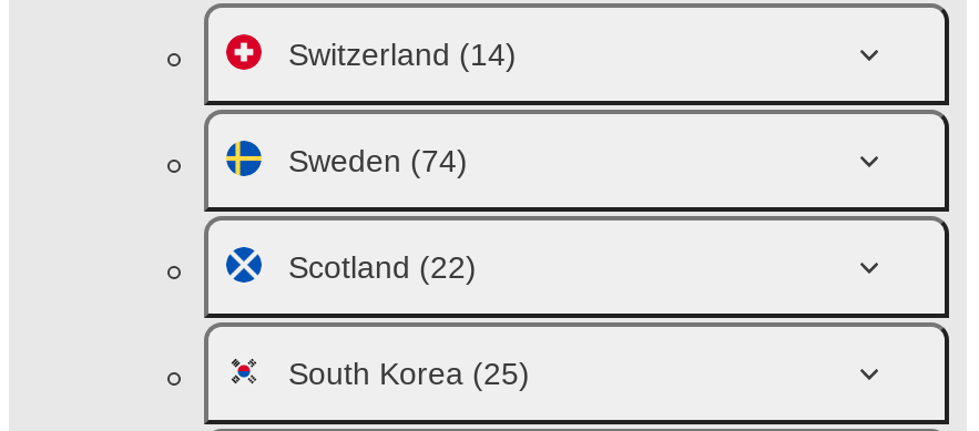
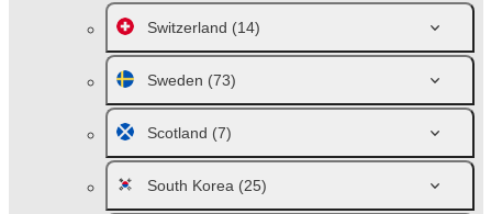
- Sweden (74)
+ Sweden (73)

- Scotland (22)
+ Scotland (7)
